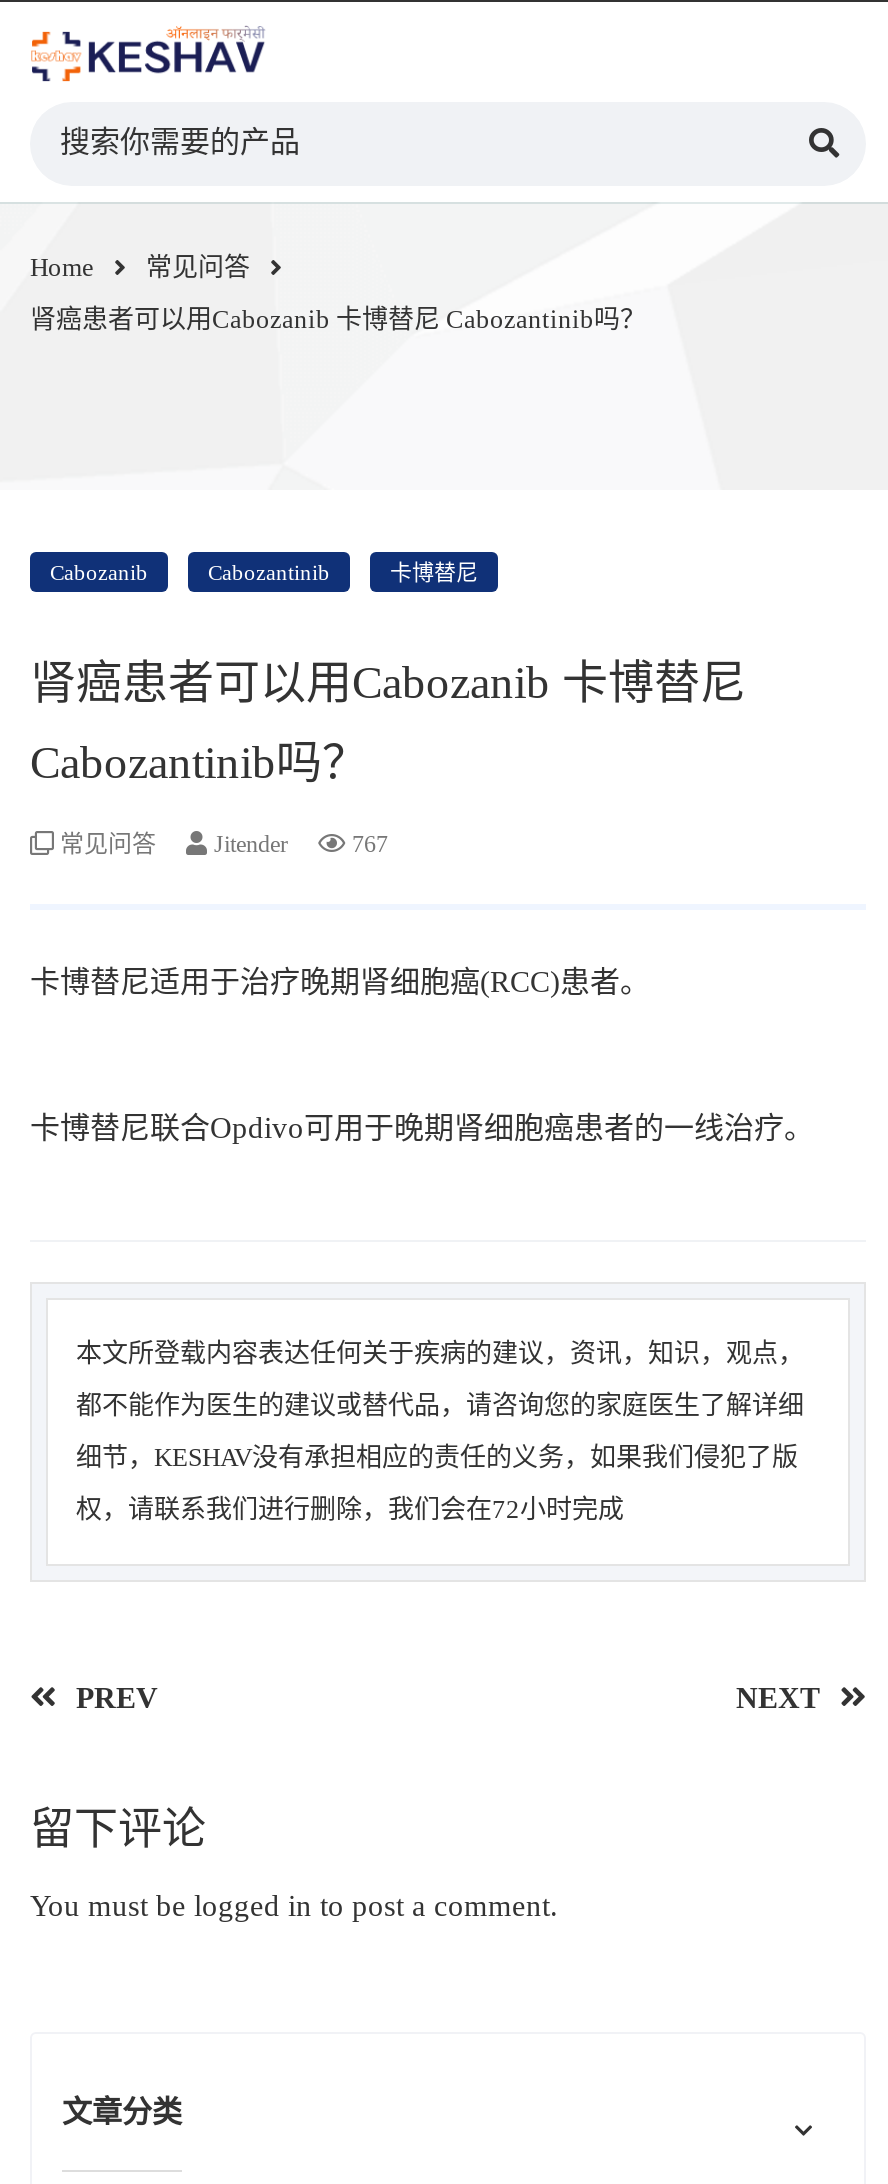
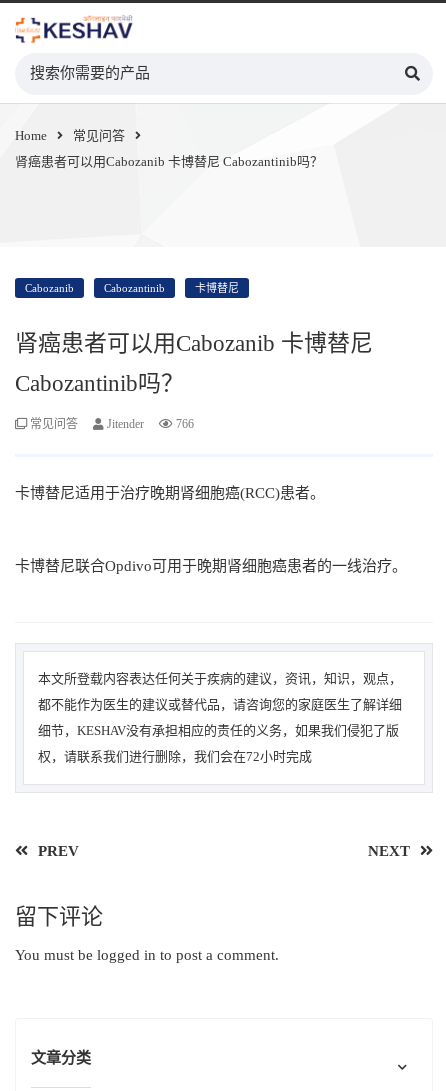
- 767
+ 766
